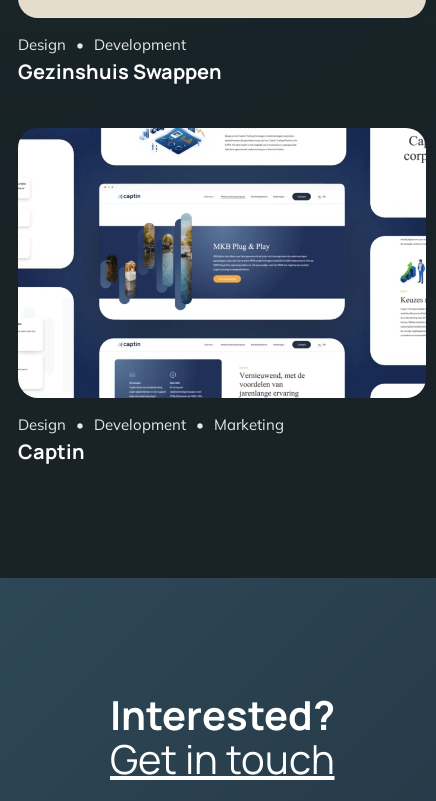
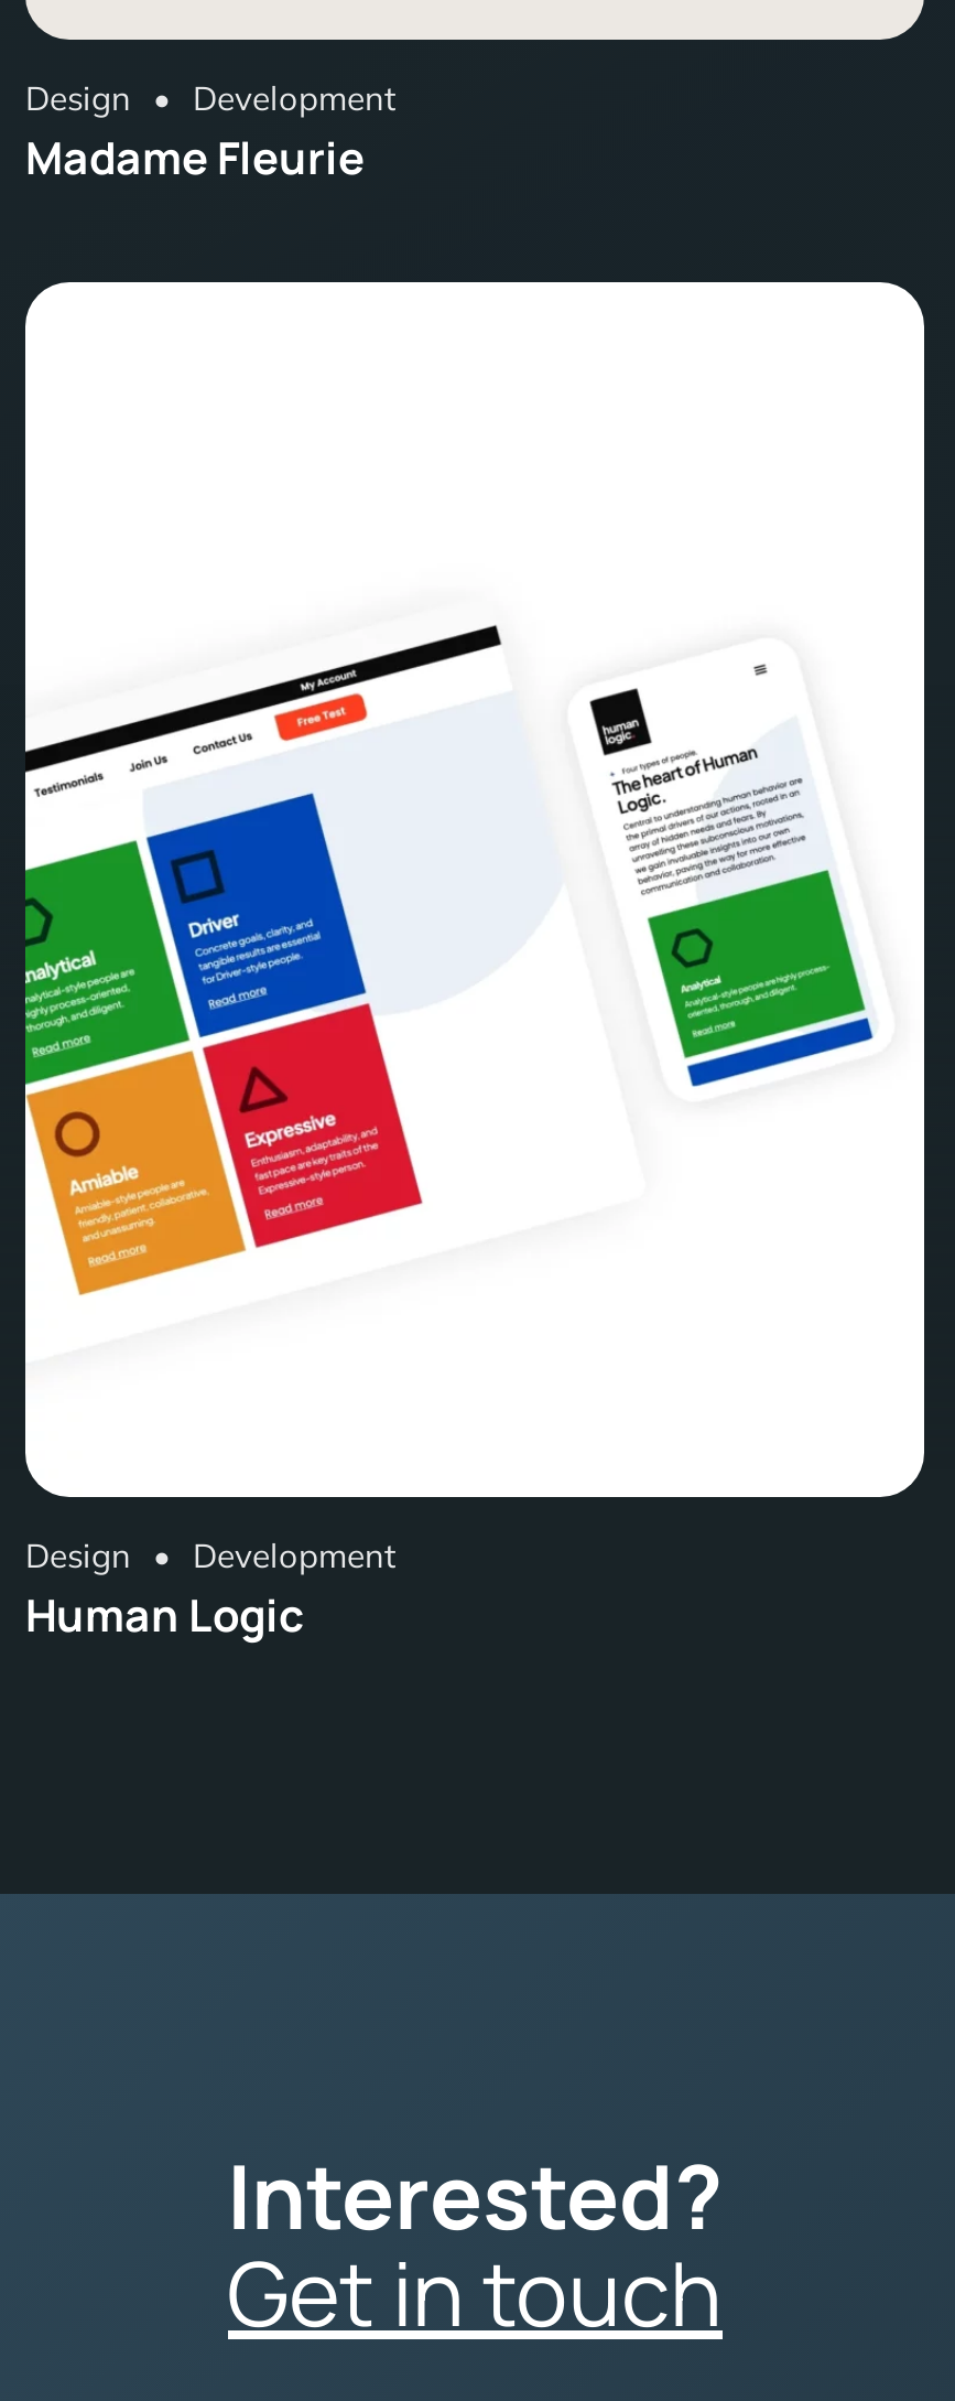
- Gezinshuis Swappen
+ Madame Fleurie

- [image]
- Design • Development • Marketing
- Captin
+ [image]
+ Design • Development
+ Human Logic
